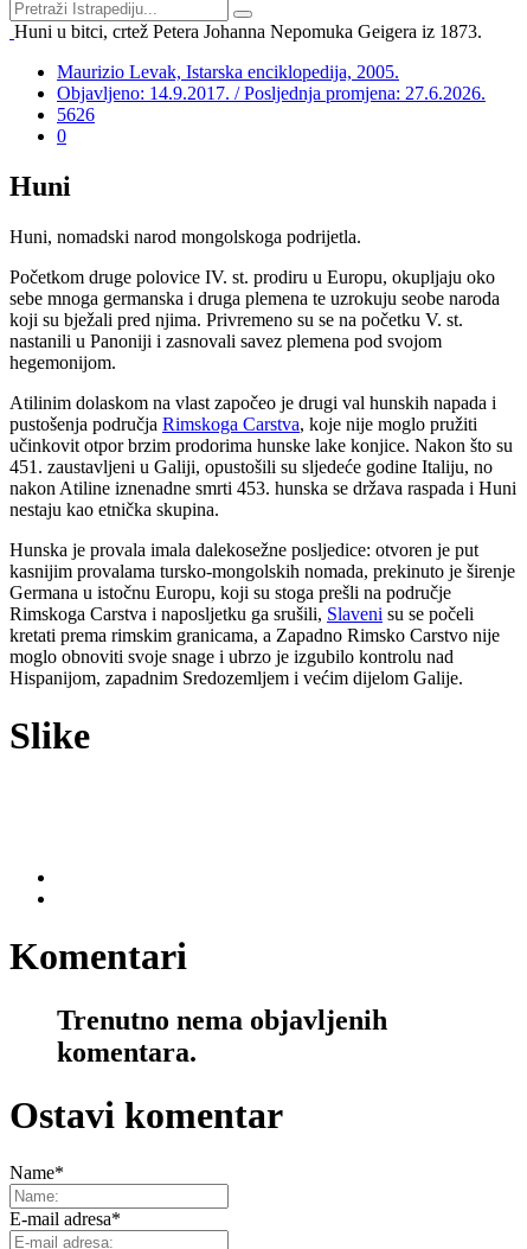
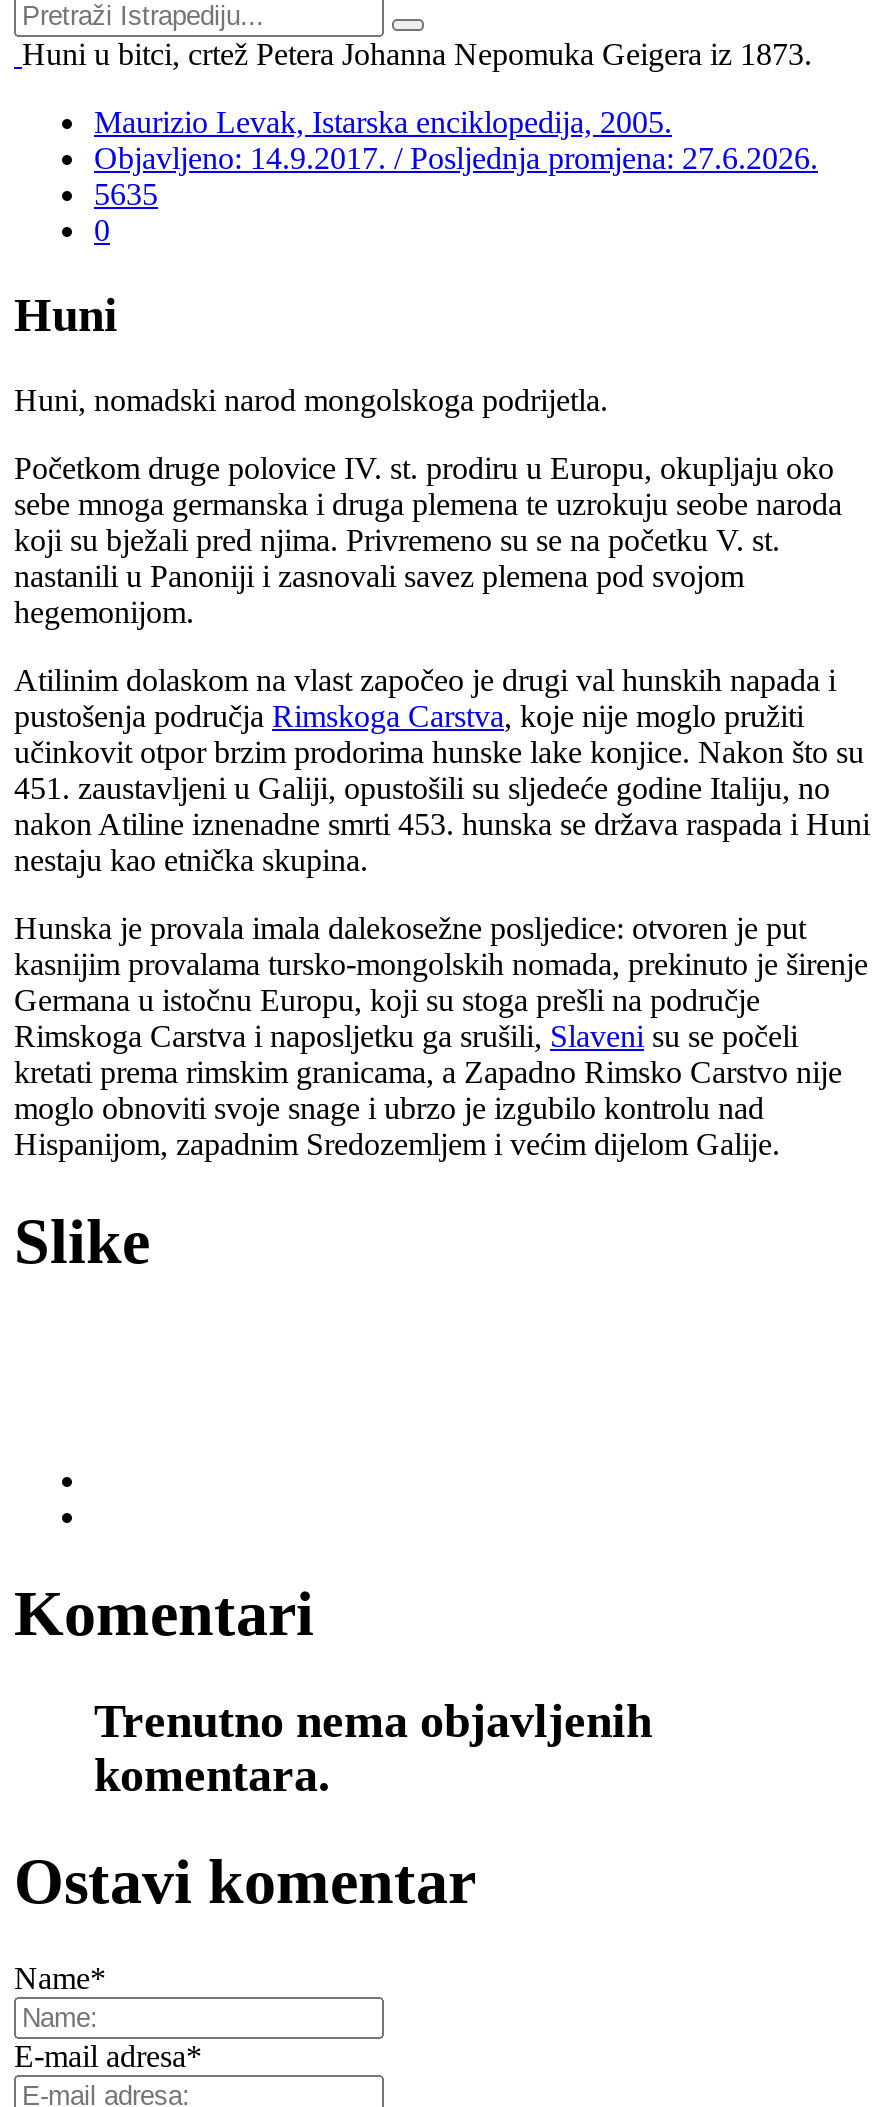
- 5626
+ 5635
